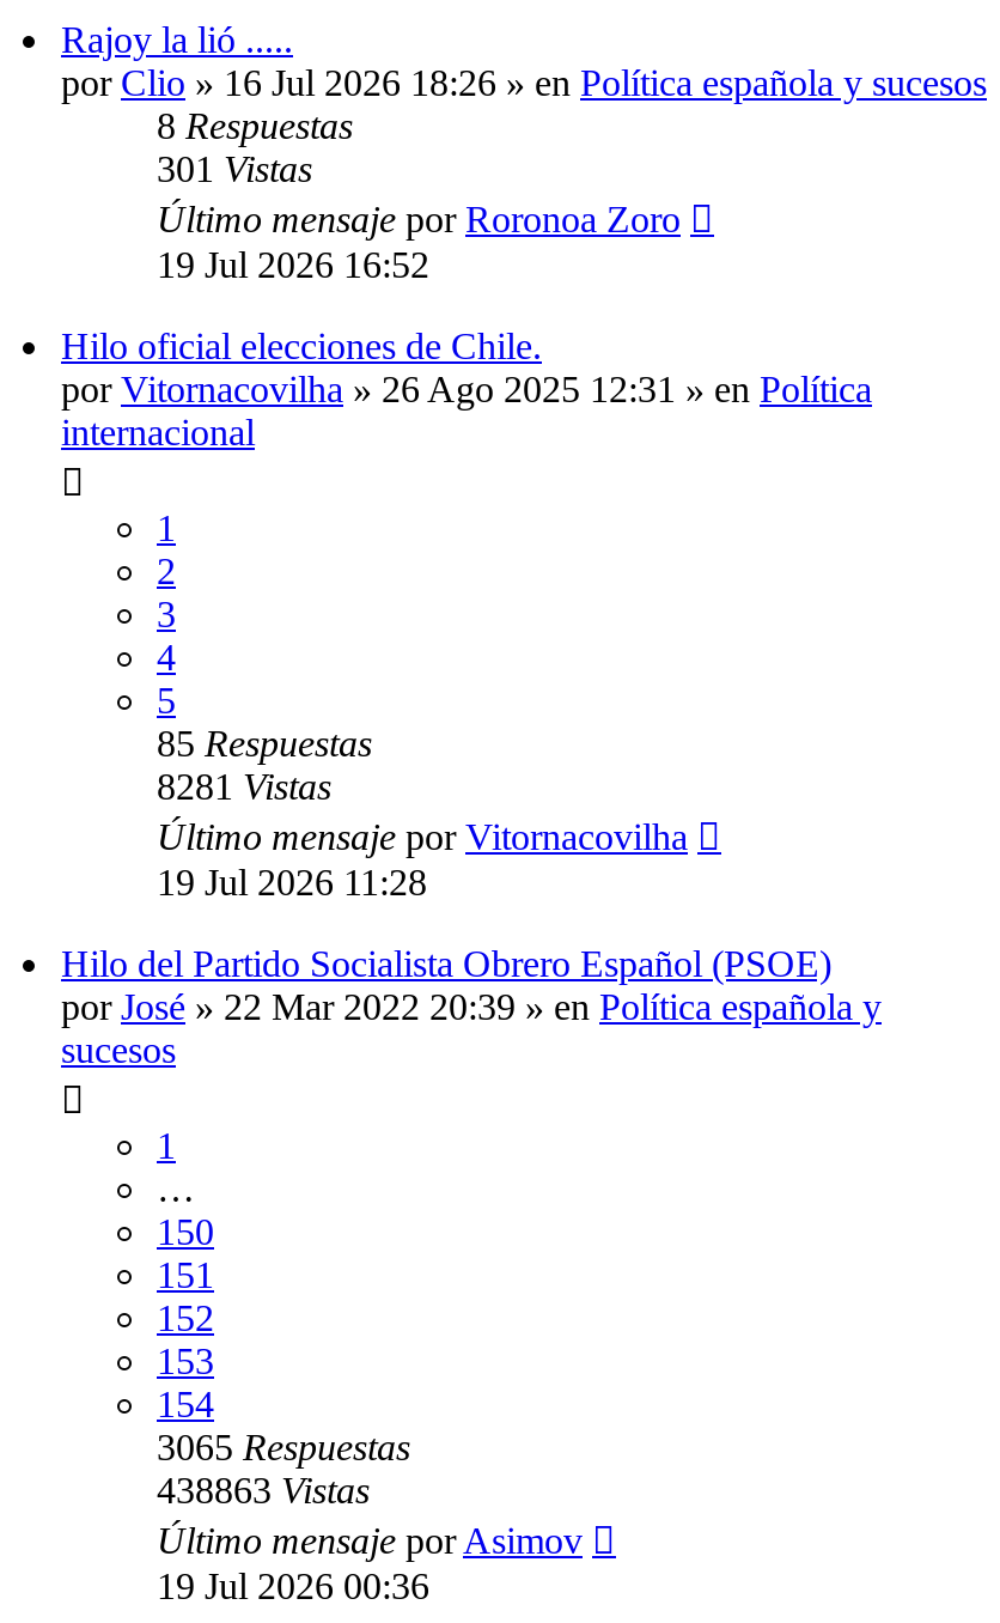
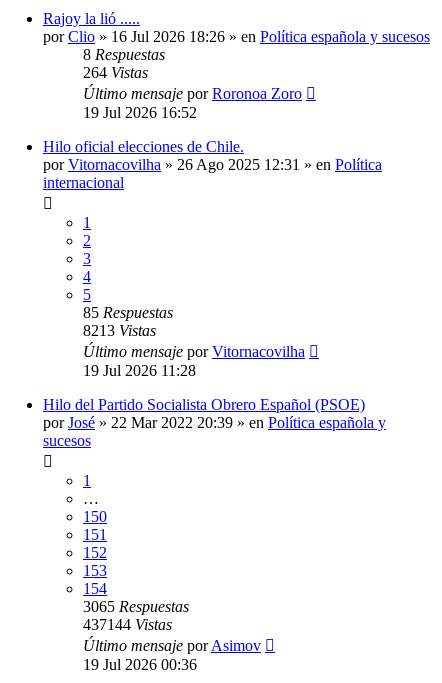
- 301 Vistas
+ 264 Vistas

- 8281 Vistas
+ 8213 Vistas

- 438863 Vistas
+ 437144 Vistas
